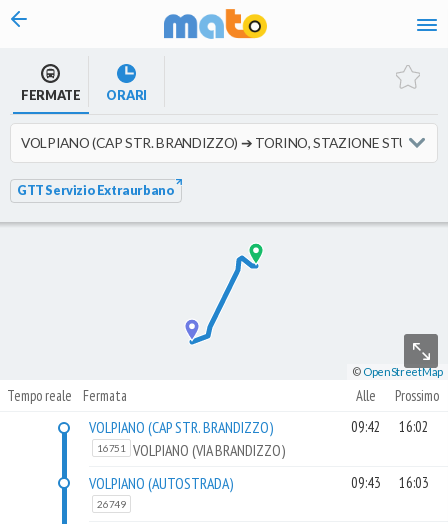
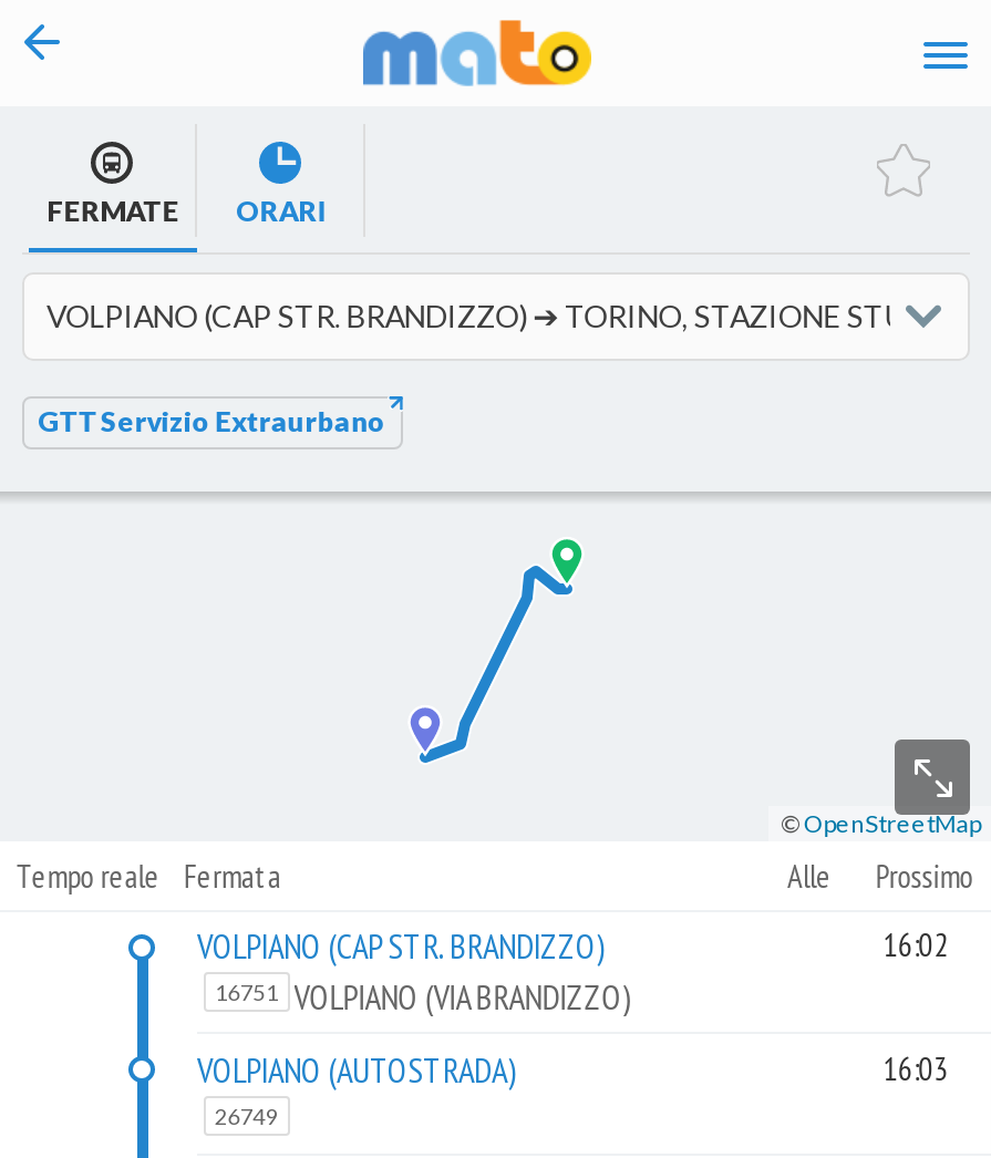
- 09:42

- 09:43
